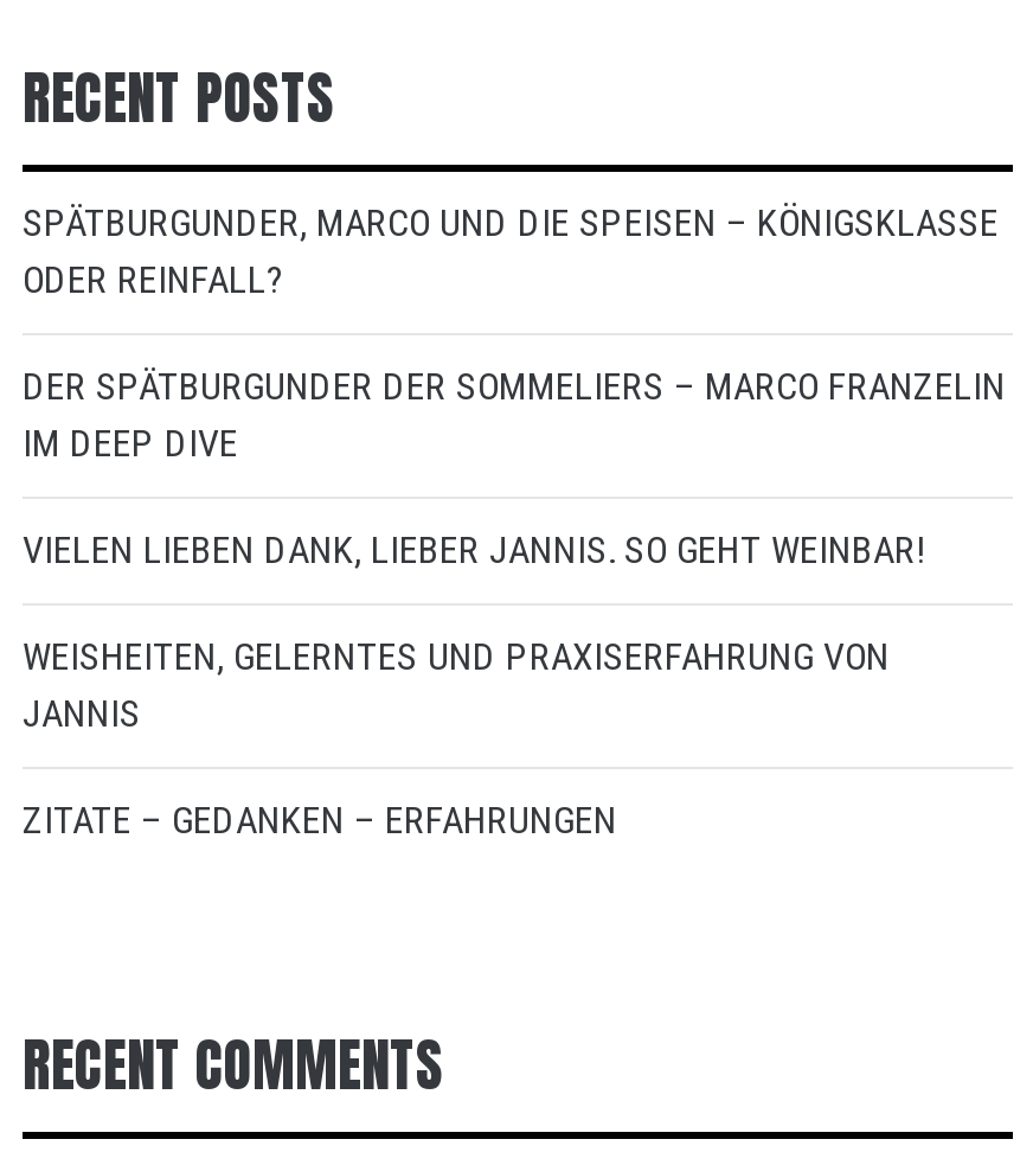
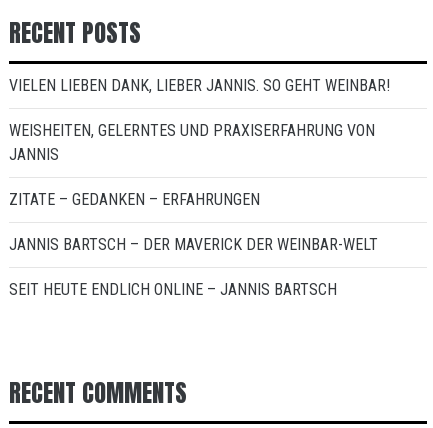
- SPÄTBURGUNDER, MARCO UND DIE SPEISEN – KÖNIGSKLASSE
- ODER REINFALL?
- DER SPÄTBURGUNDER DER SOMMELIERS – MARCO FRANZELIN
- IM DEEP DIVE

moved up: VIELEN LIEBEN DANK, LIEBER JANNIS. SO GEHT WEINBAR! | WEISHEITEN, GELERNTES UND PRAXISERFAHRUNG VON | JANNIS | ZITATE – GEDANKEN – ERFAHRUNGEN

+ JANNIS BARTSCH – DER MAVERICK DER WEINBAR-WELT
+ SEIT HEUTE ENDLICH ONLINE – JANNIS BARTSCH
